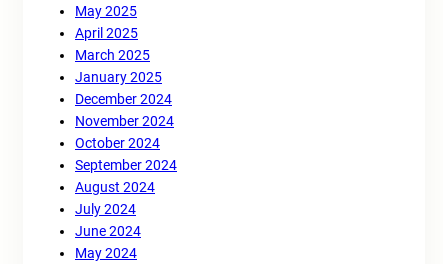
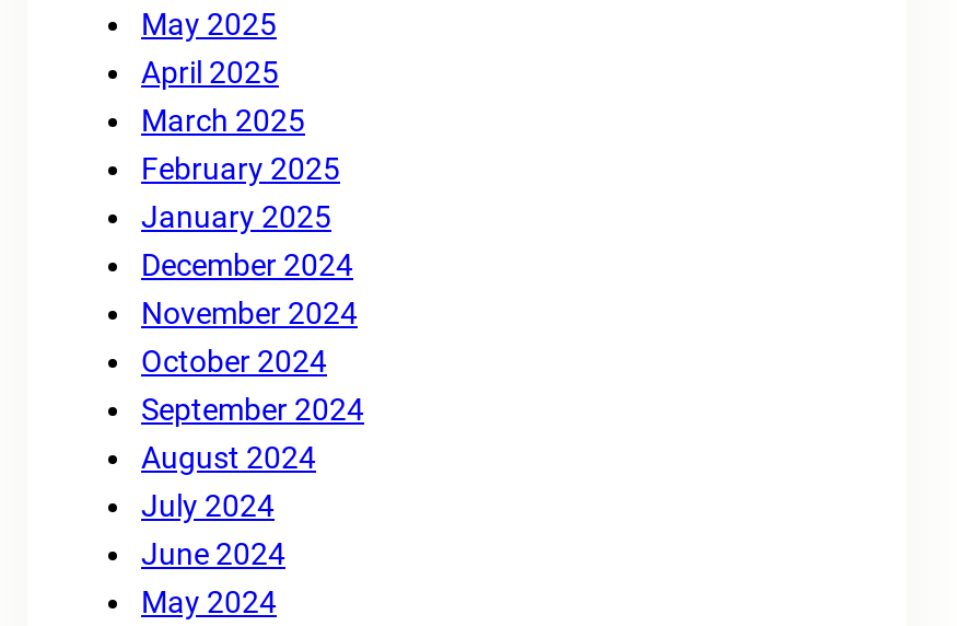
+ February 2025
